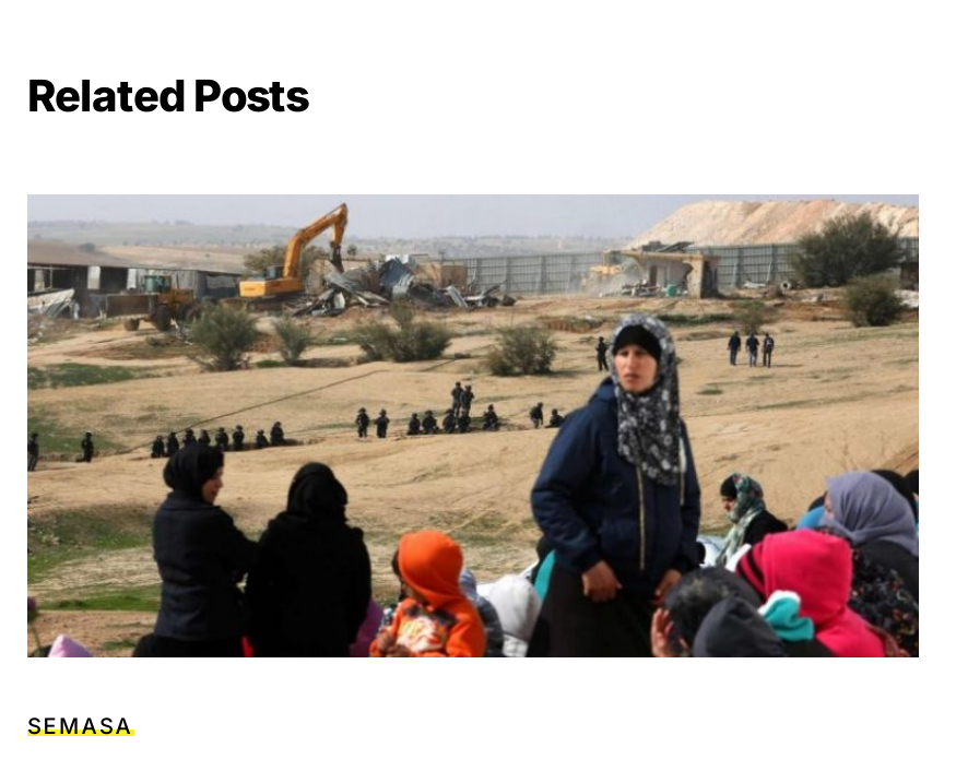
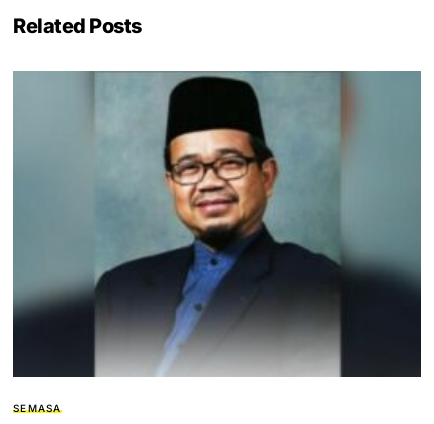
- [image]
+ [image]
